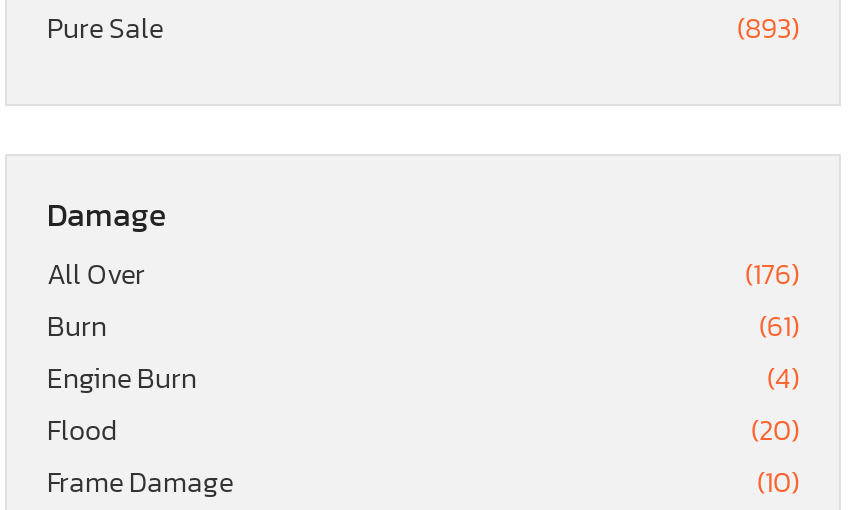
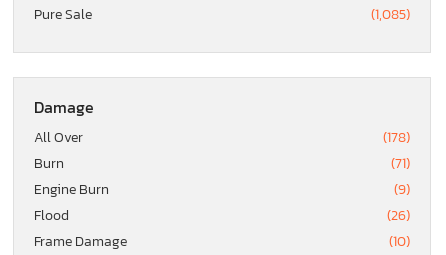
- (893)
+ (1,085)

- (176)
+ (178)

- (61)
+ (71)

- (4)
+ (9)

- (20)
+ (26)
